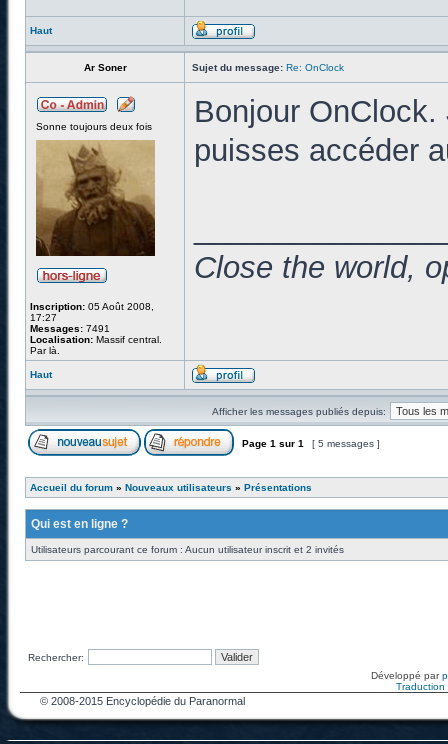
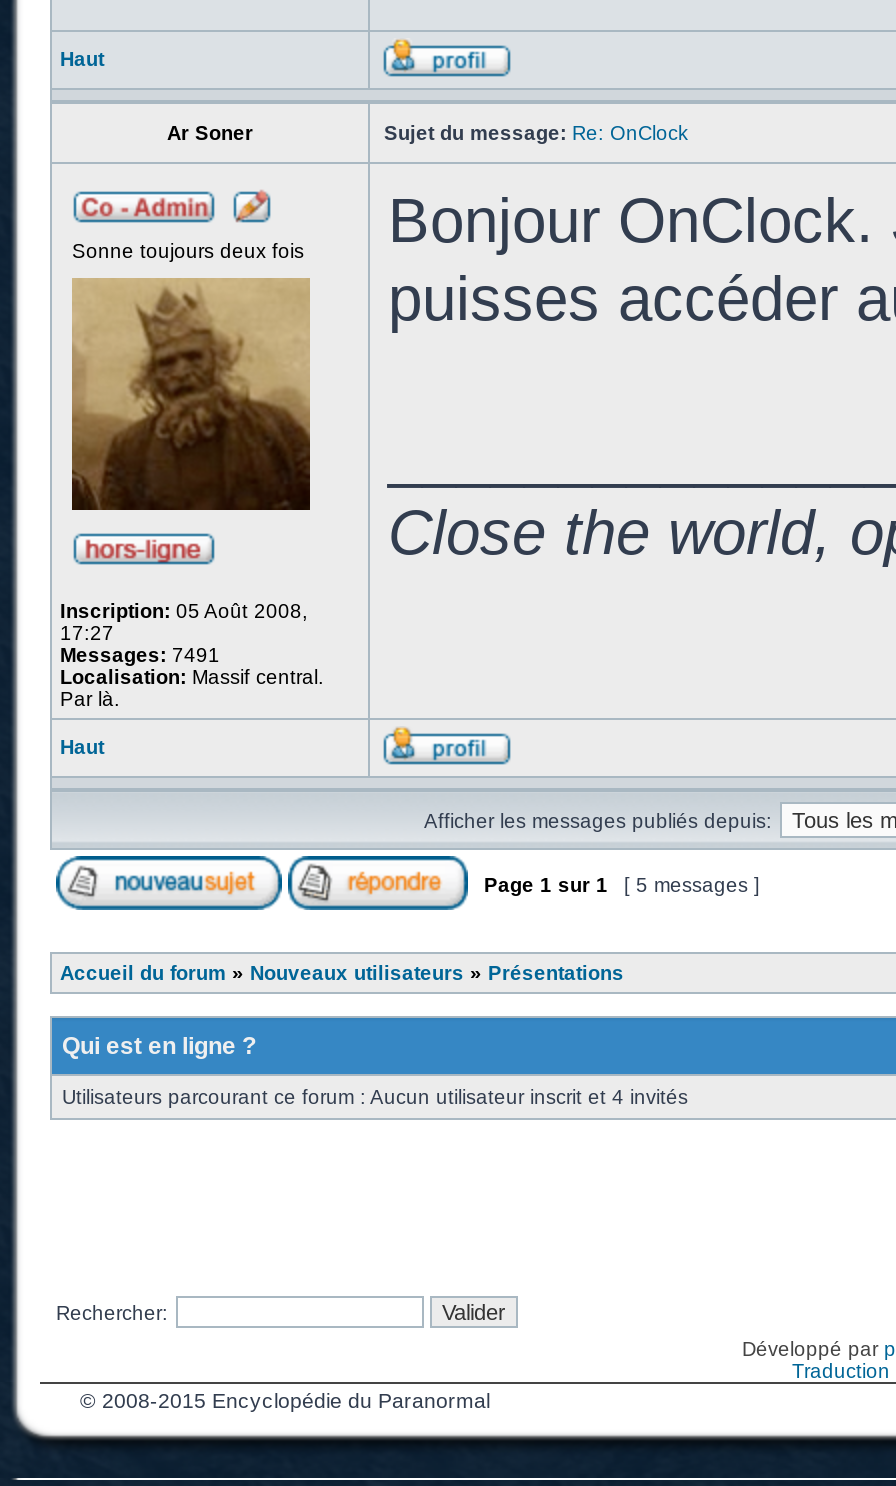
- Utilisateurs parcourant ce forum : Aucun utilisateur inscrit et 2 invités
+ Utilisateurs parcourant ce forum : Aucun utilisateur inscrit et 4 invités
